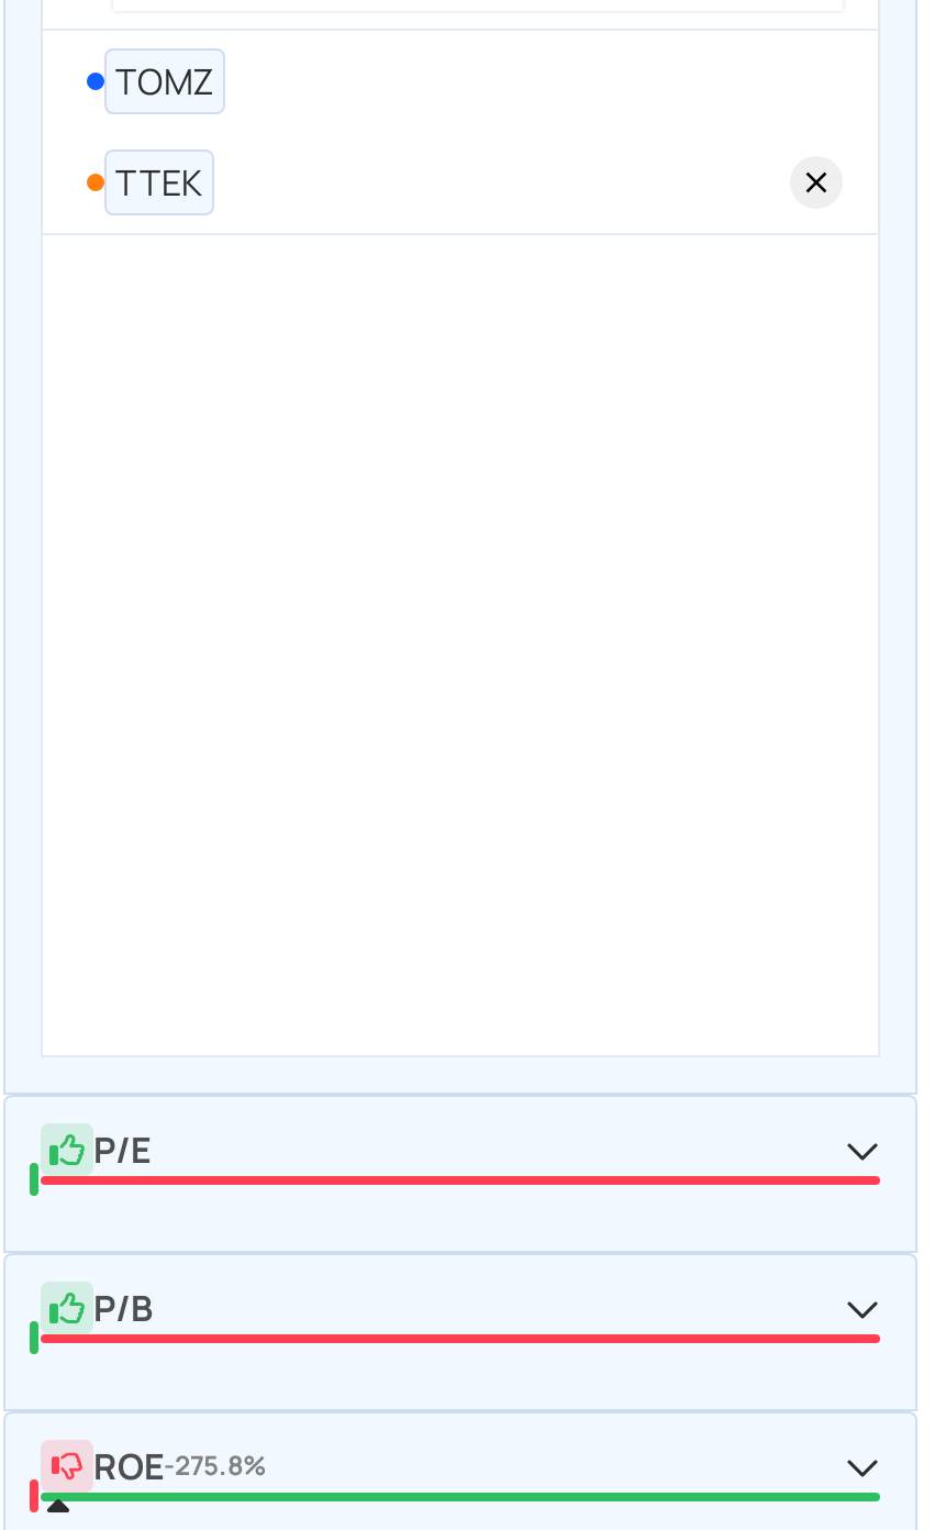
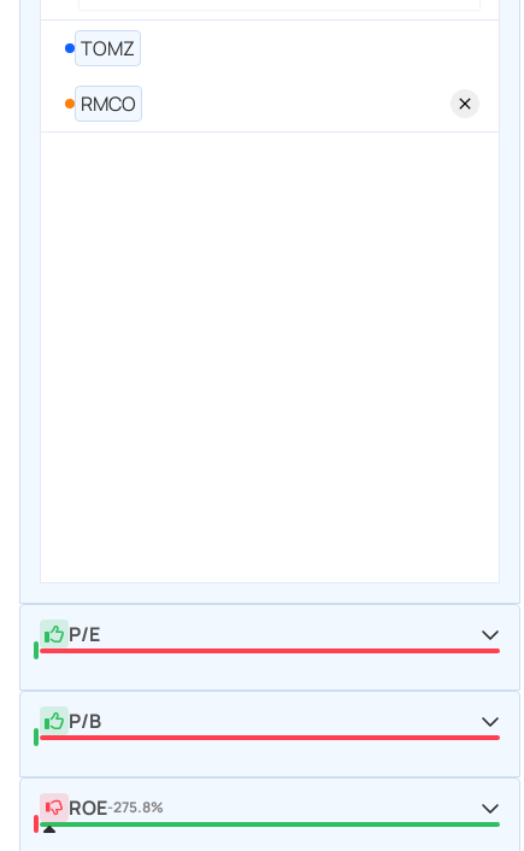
- TTEK
+ RMCO
